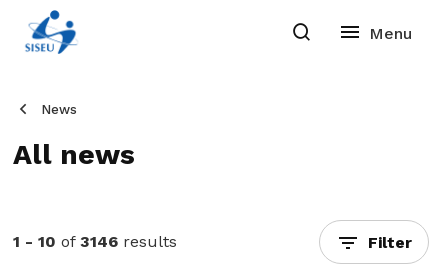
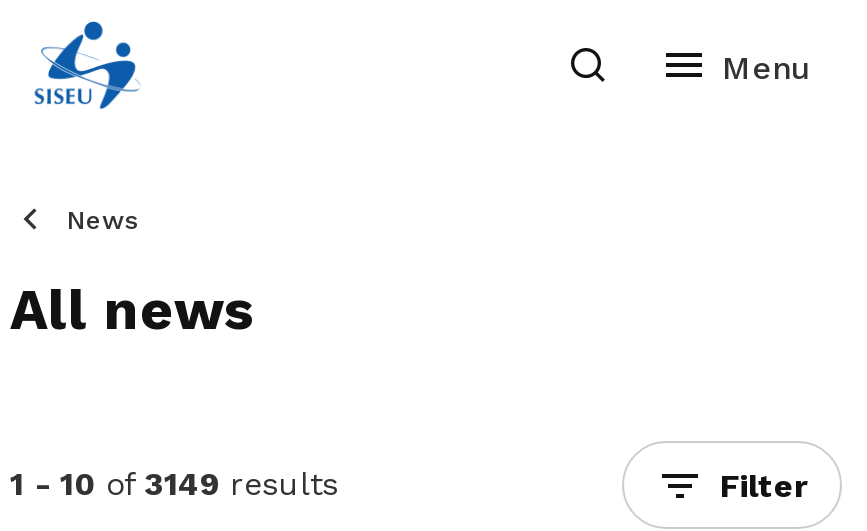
- 1 - 10 of 3146 results
+ 1 - 10 of 3149 results
